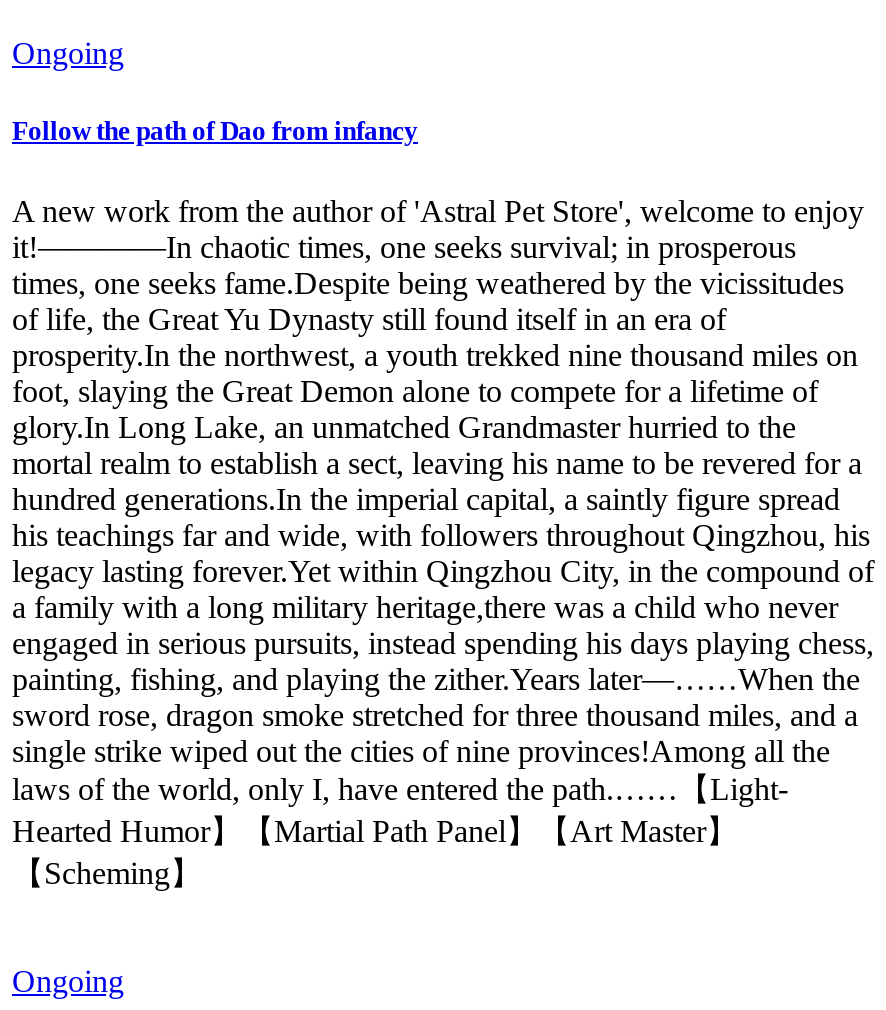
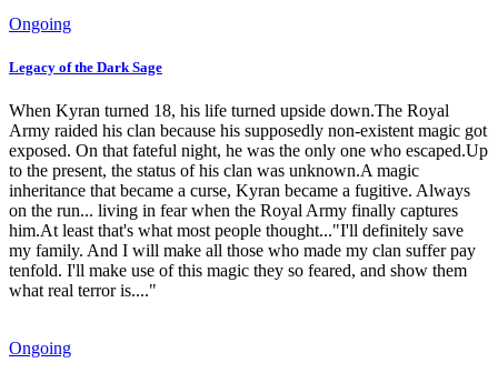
- Follow the path of Dao from infancy
+ Legacy of the Dark Sage

- A new work from the author of 'Astral Pet Store', welcome to enjoy
- it!————In chaotic times, one seeks survival; in prosperous
- times, one seeks fame.Despite being weathered by the vicissitudes
- of life, the Great Yu Dynasty still found itself in an era of
- prosperity.In the northwest, a youth trekked nine thousand miles on
- foot, slaying the Great Demon alone to compete for a lifetime of
- glory.In Long Lake, an unmatched Grandmaster hurried to the
- mortal realm to establish a sect, leaving his name to be revered for a
- hundred generations.In the imperial capital, a saintly figure spread
- his teachings far and wide, with followers throughout Qingzhou, his
- legacy lasting forever.Yet within Qingzhou City, in the compound of
- a family with a long military heritage,there was a child who never
- engaged in serious pursuits, instead spending his days playing chess,
- painting, fishing, and playing the zither.Years later—……When the
- sword rose, dragon smoke stretched for three thousand miles, and a
- single strike wiped out the cities of nine provinces!Among all the
- laws of the world, only I, have entered the path.……【Light-
- Hearted Humor】【Martial Path Panel】【Art Master】
- 【Scheming】
+ When Kyran turned 18, his life turned upside down.The Royal
+ Army raided his clan because his supposedly non-existent magic got
+ exposed. On that fateful night, he was the only one who escaped.Up
+ to the present, the status of his clan was unknown.A magic
+ inheritance that became a curse, Kyran became a fugitive. Always
+ on the run... living in fear when the Royal Army finally captures
+ him.At least that's what most people thought..."I'll definitely save
+ my family. And I will make all those who made my clan suffer pay
+ tenfold. I'll make use of this magic they so feared, and show them
+ what real terror is...."
